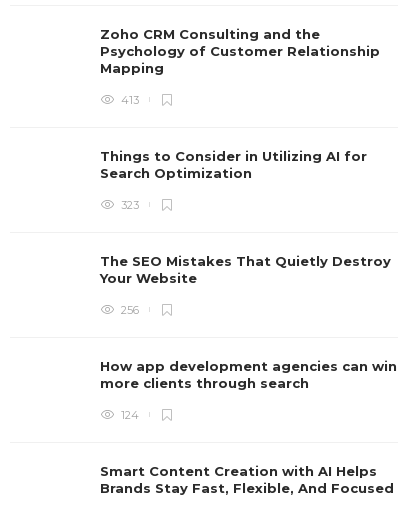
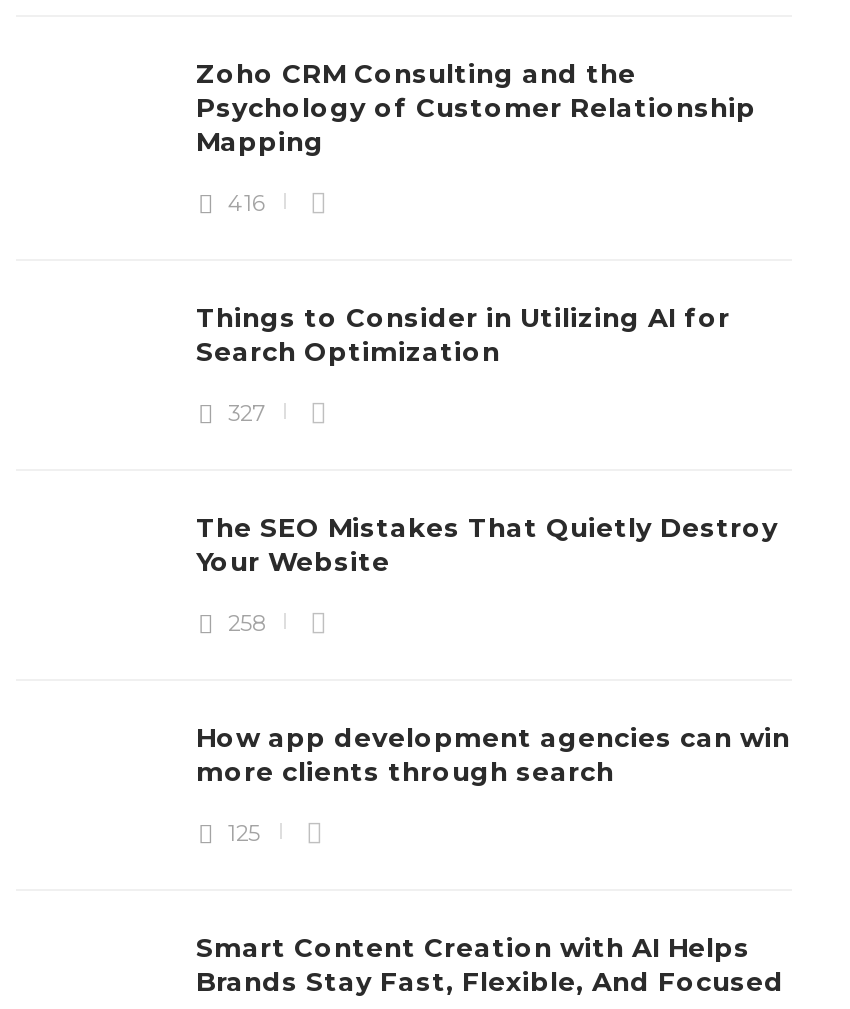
- 413
+ 416

- 323
+ 327

- 256
+ 258

- 124
+ 125
